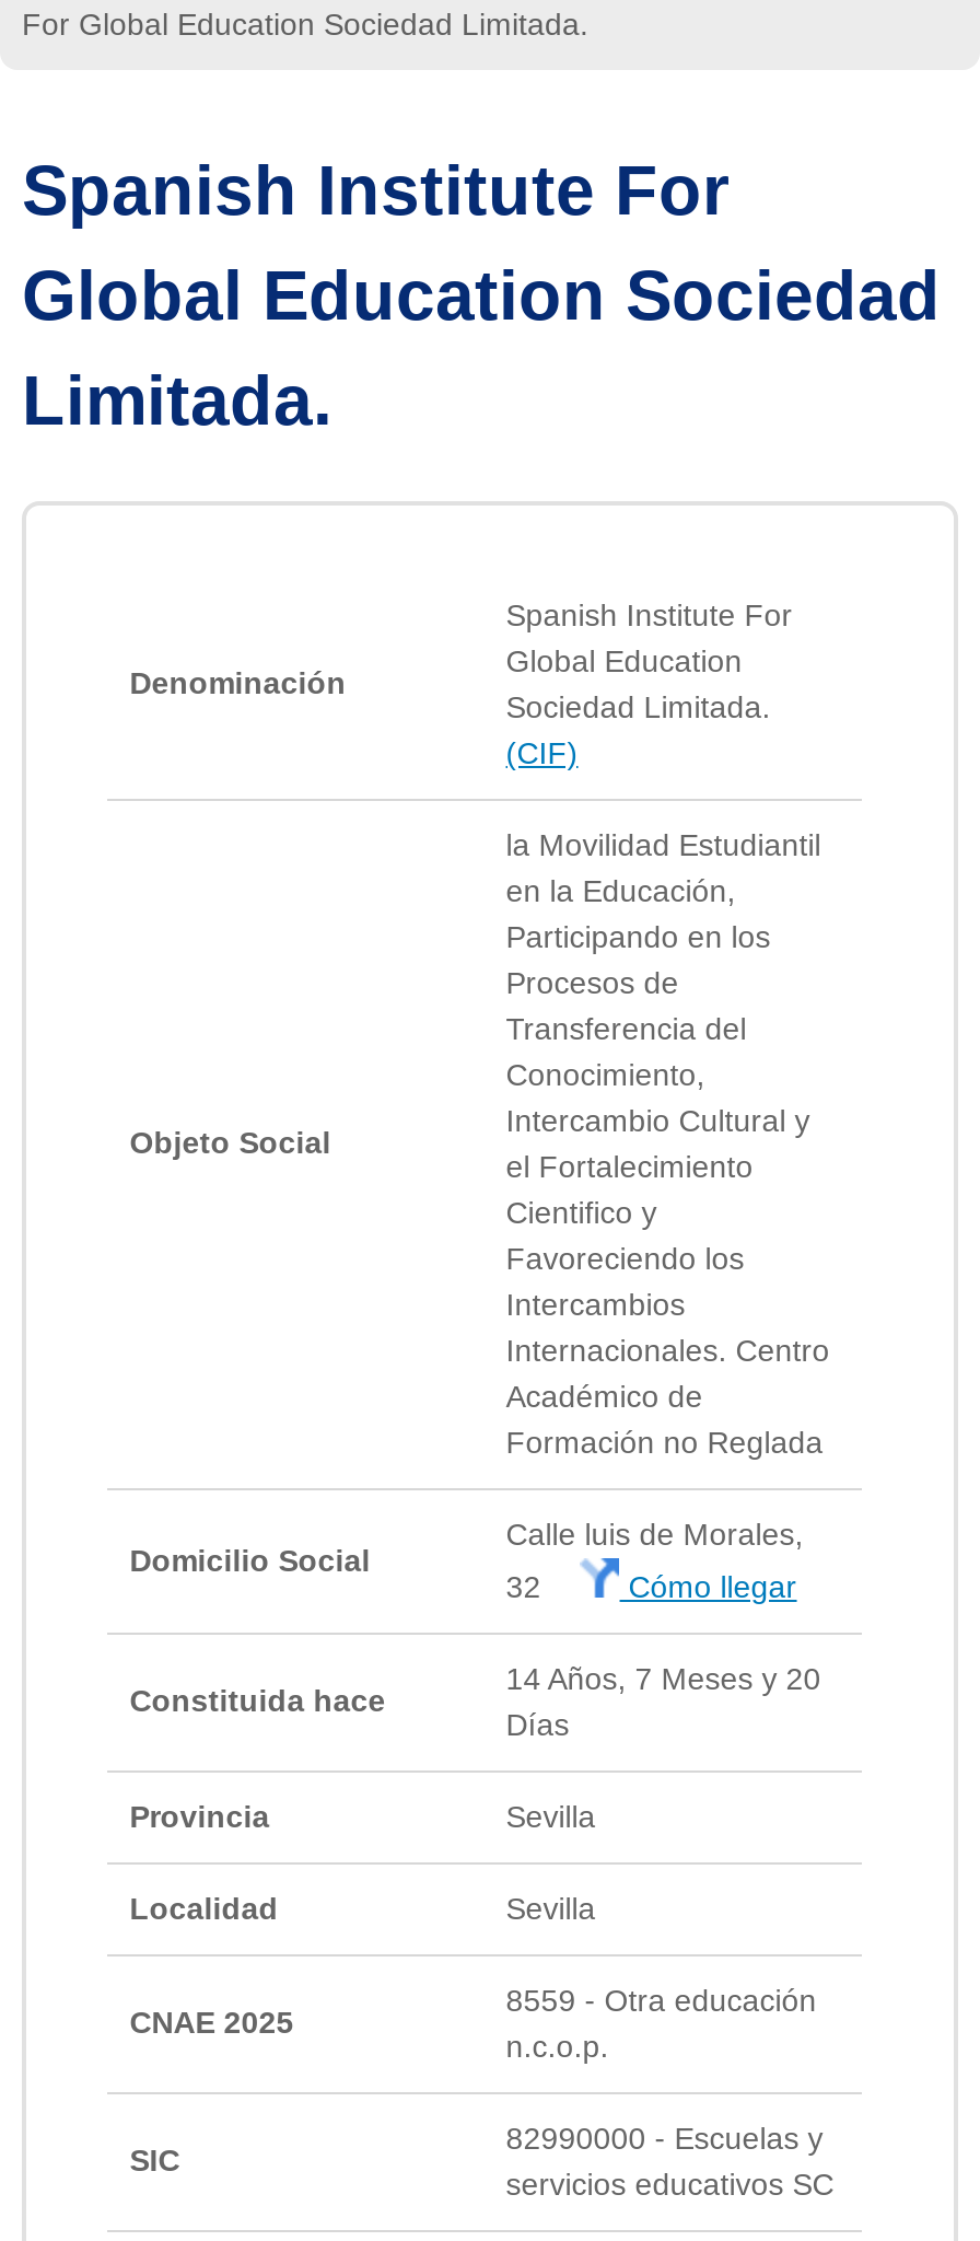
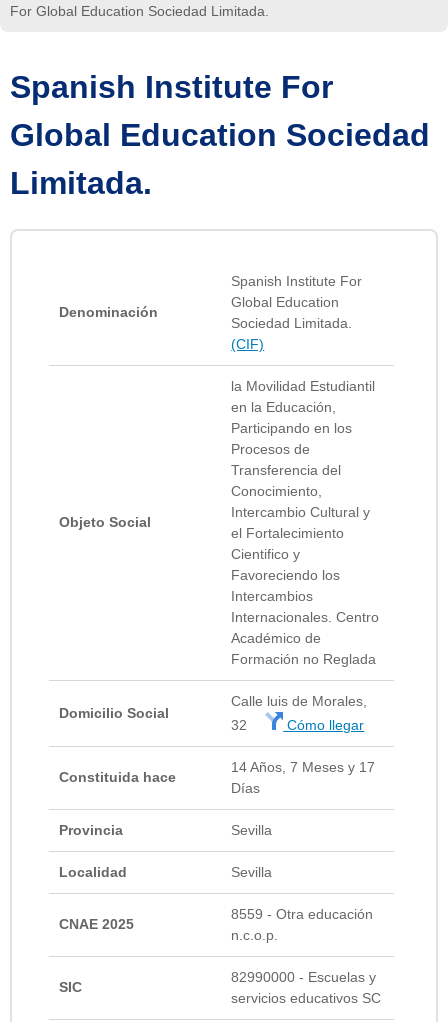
- 14 Años, 7 Meses y 20
+ 14 Años, 7 Meses y 17
